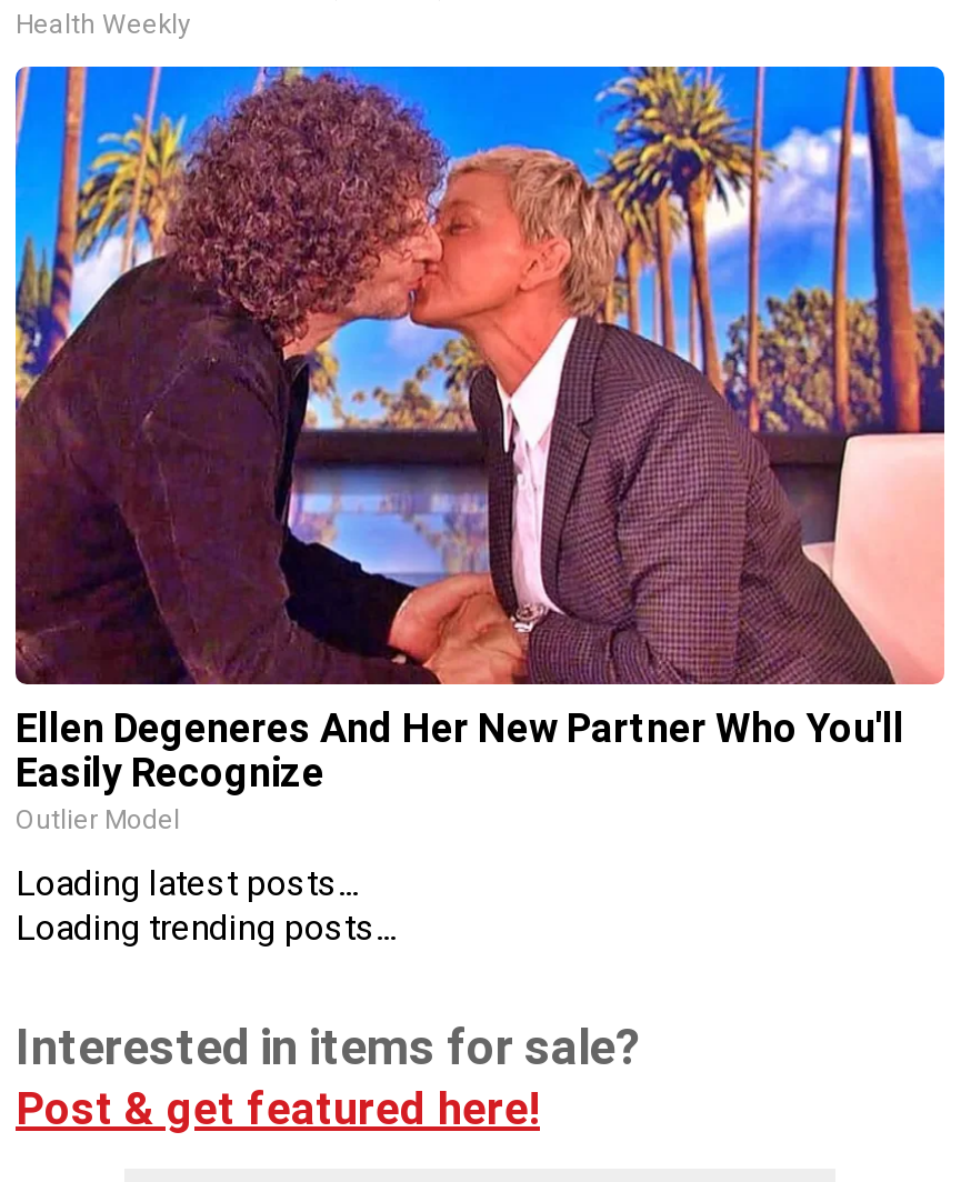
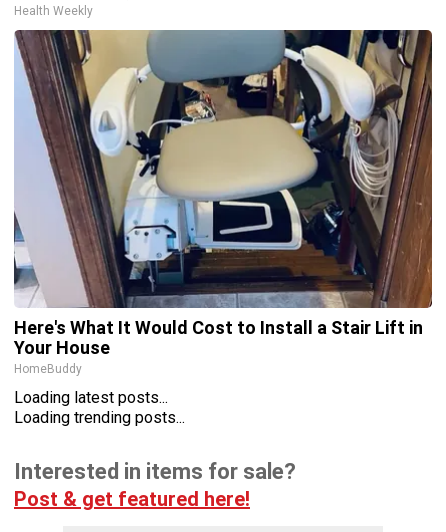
- [image]
- Ellen Degeneres And Her New Partner Who You'll
- Easily Recognize
- Outlier Model
+ [image]
+ Here's What It Would Cost to Install a Stair Lift in
+ Your House
+ HomeBuddy
